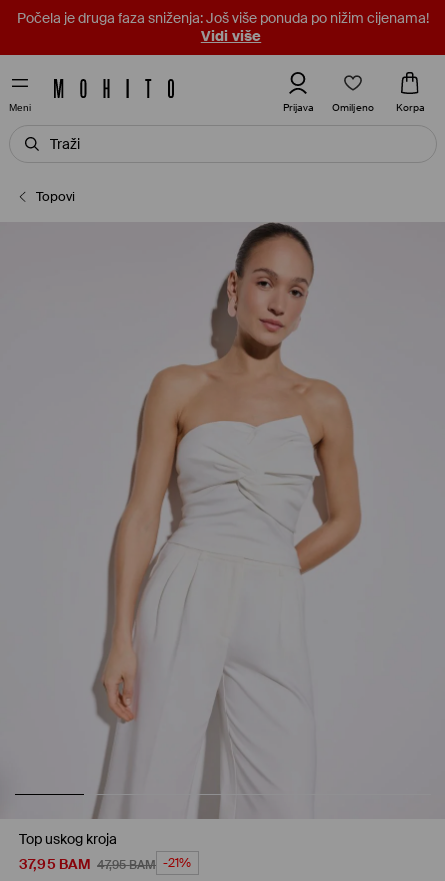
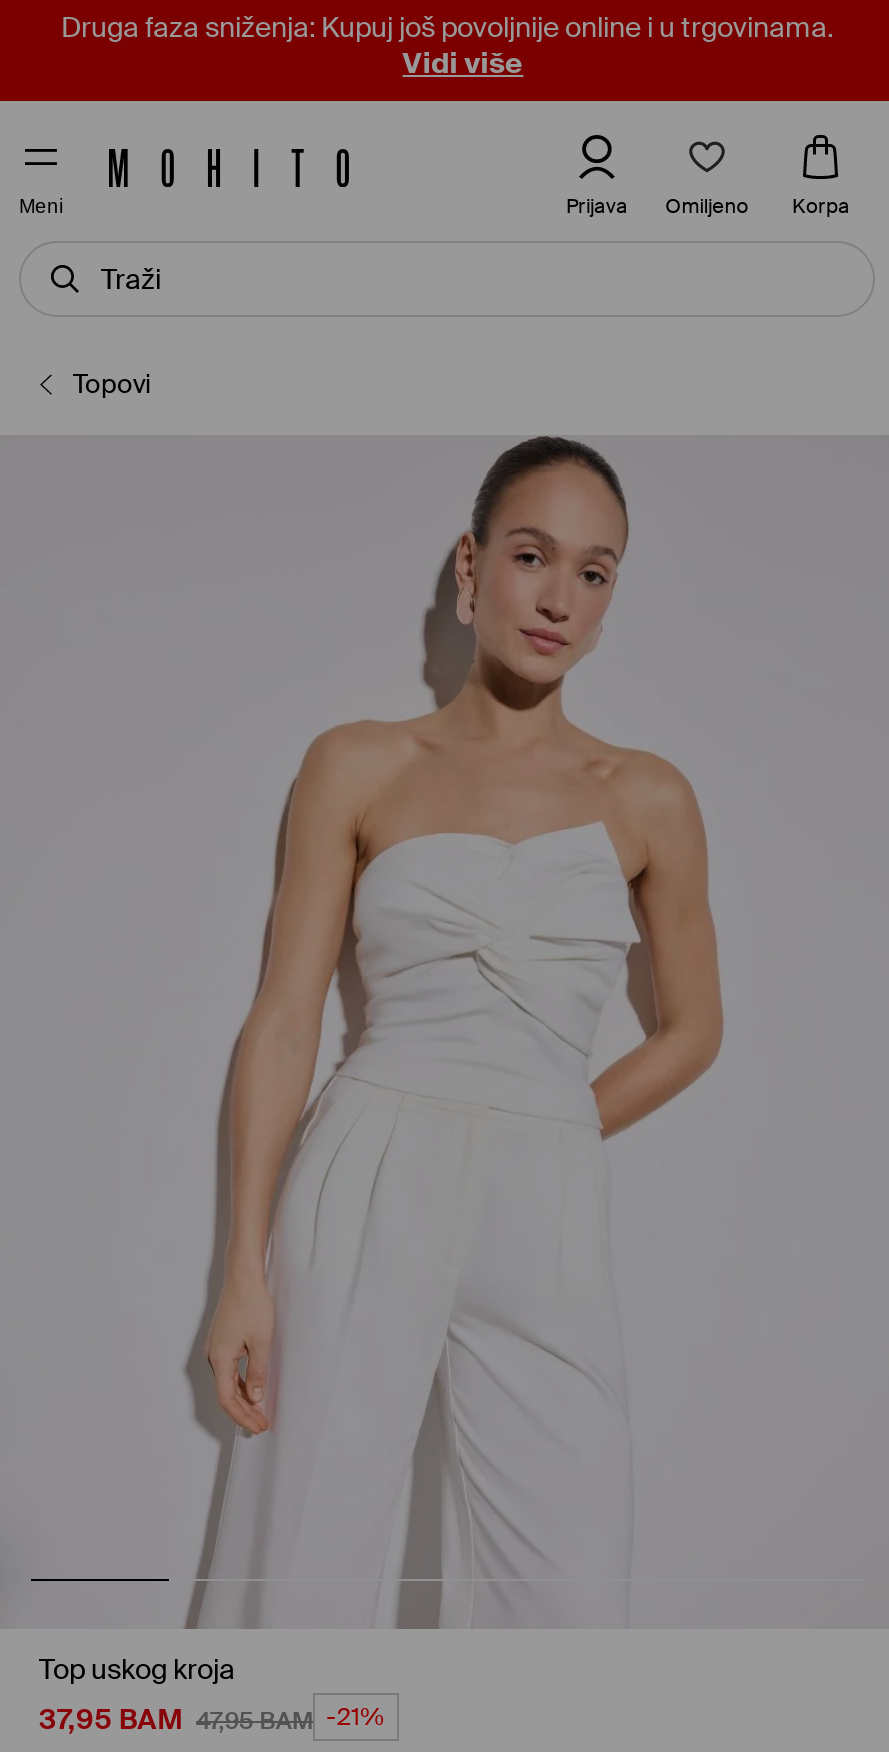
- Počela je druga faza sniženja: Još više ponuda po nižim cijenama!
+ Druga faza sniženja: Kupuj još povoljnije online i u trgovinama.
